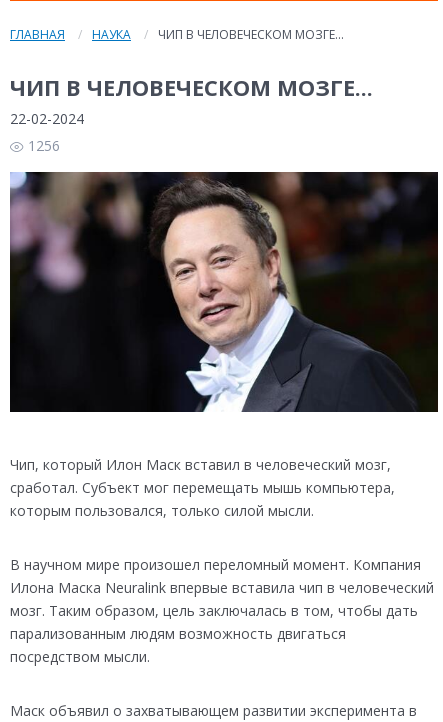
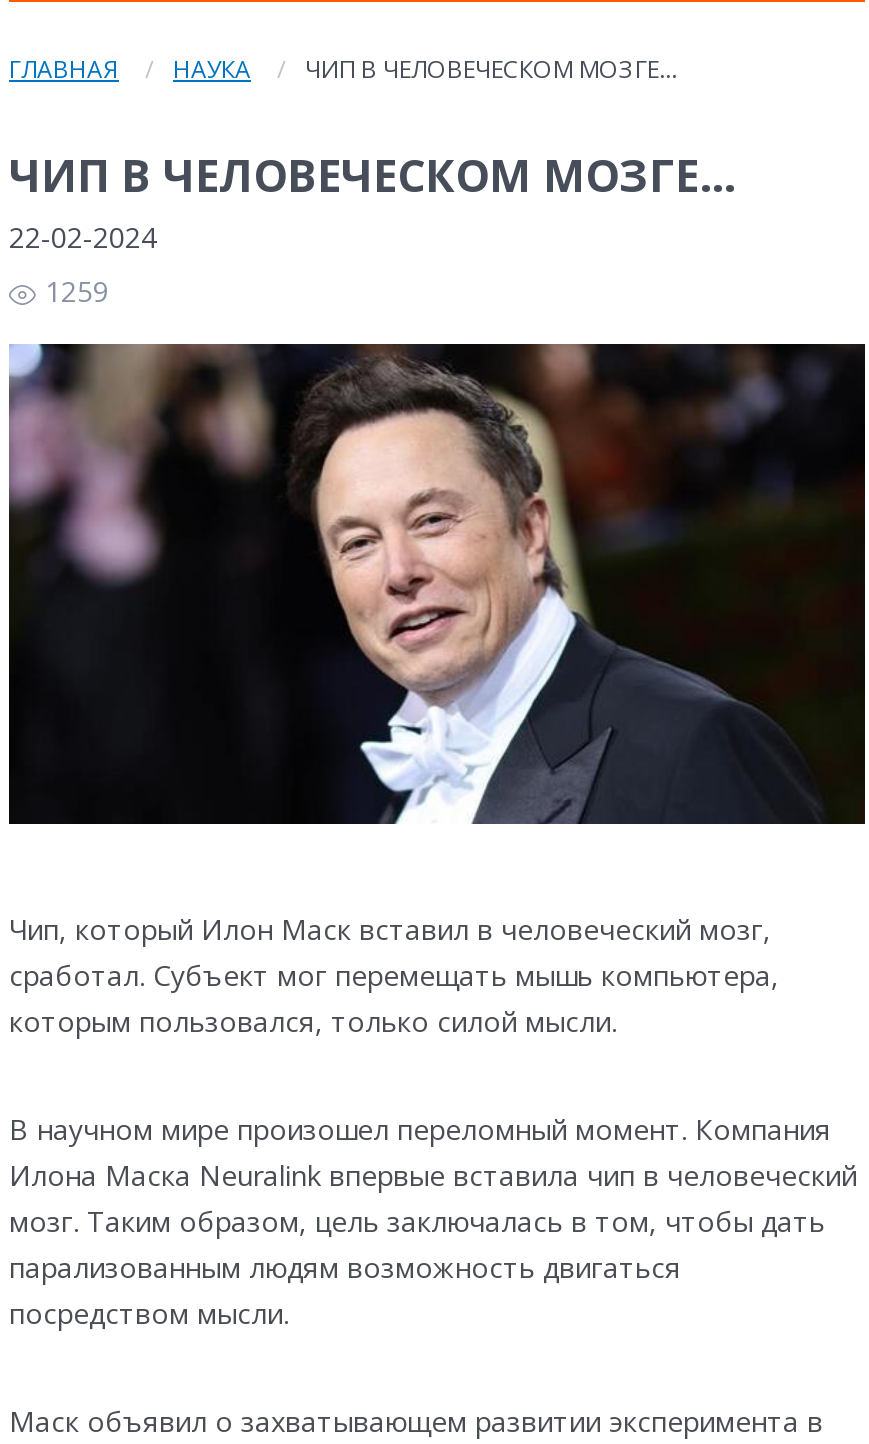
- 1256
+ 1259
